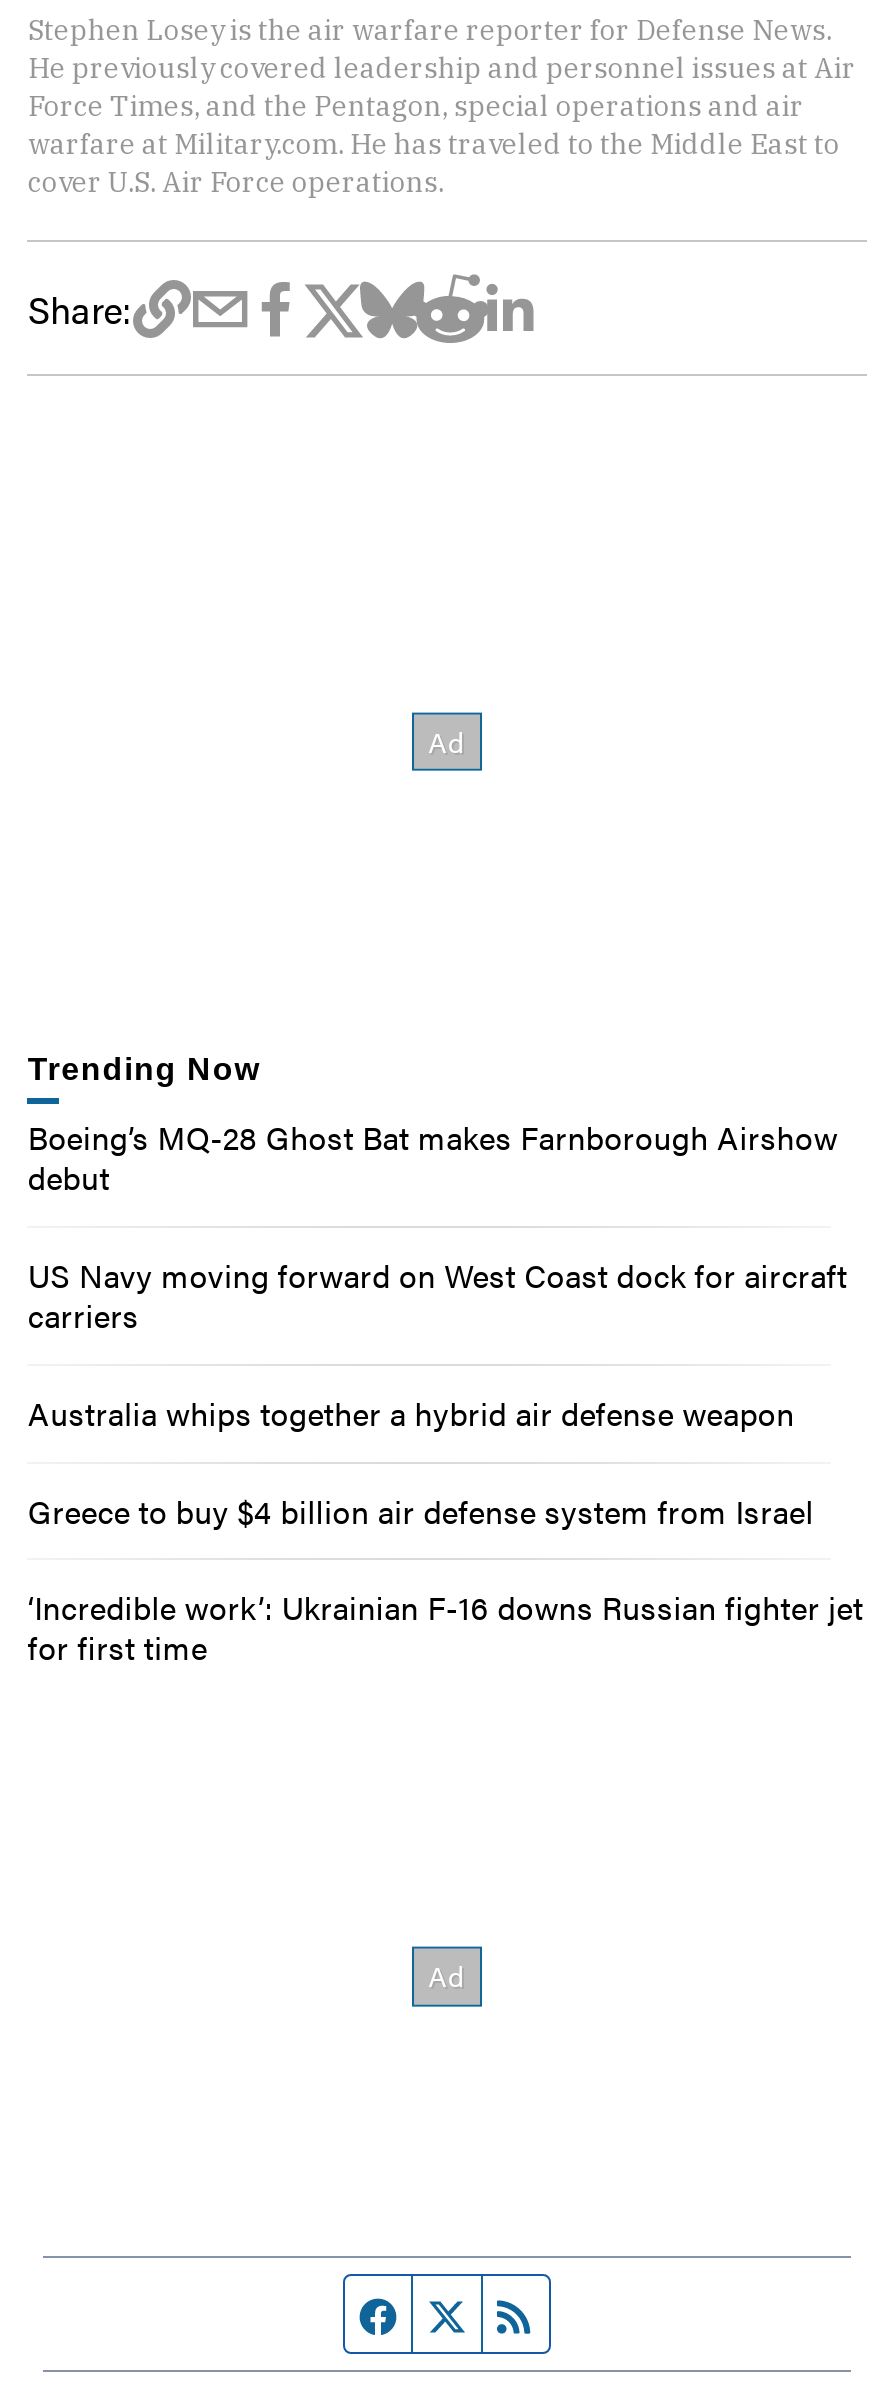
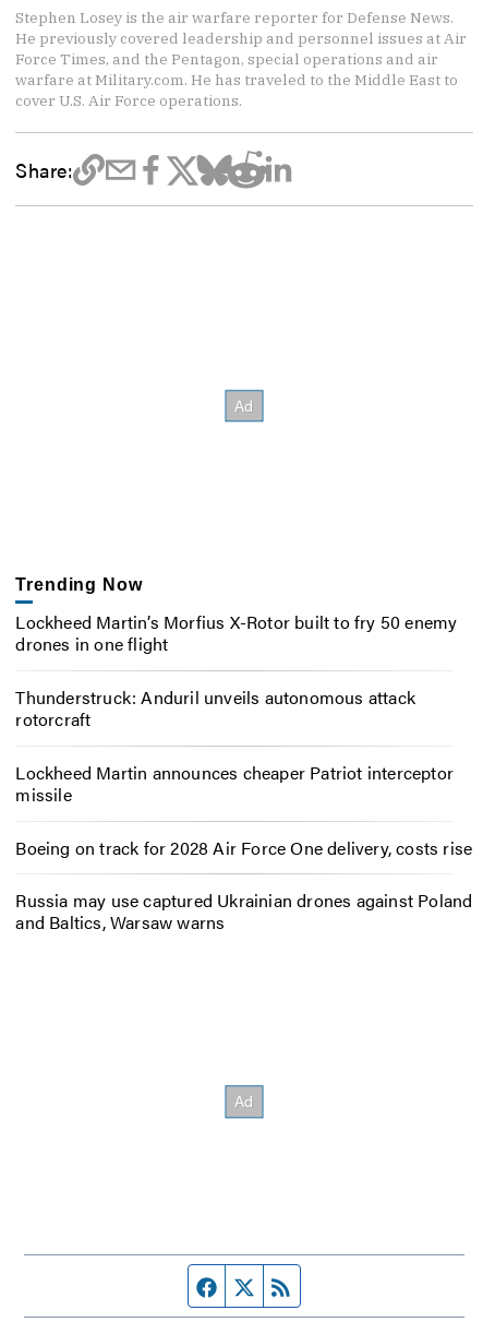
- Boeing’s MQ-28 Ghost Bat makes Farnborough Airshow
- debut
+ Lockheed Martin’s Morfius X-Rotor built to fry 50 enemy
+ drones in one flight

- US Navy moving forward on West Coast dock for aircraft
- carriers
+ Thunderstruck: Anduril unveils autonomous attack
+ rotorcraft

- Australia whips together a hybrid air defense weapon
+ Lockheed Martin announces cheaper Patriot interceptor
+ missile

- Greece to buy $4 billion air defense system from Israel
+ Boeing on track for 2028 Air Force One delivery, costs rise

- ‘Incredible work’: Ukrainian F-16 downs Russian fighter jet
- for first time
+ Russia may use captured Ukrainian drones against Poland
+ and Baltics, Warsaw warns
